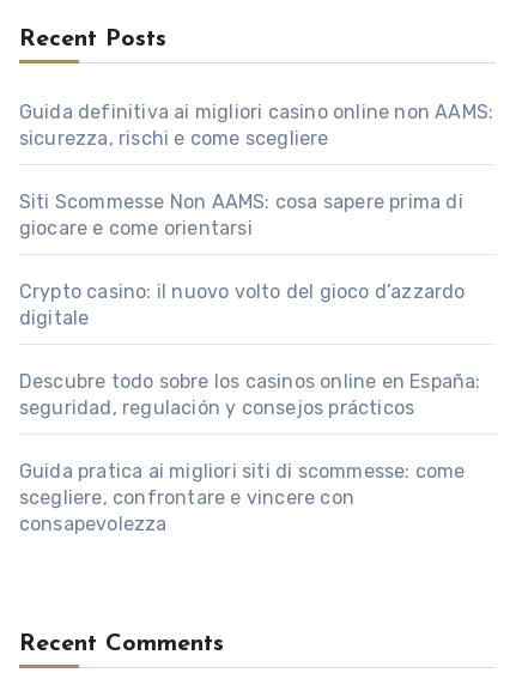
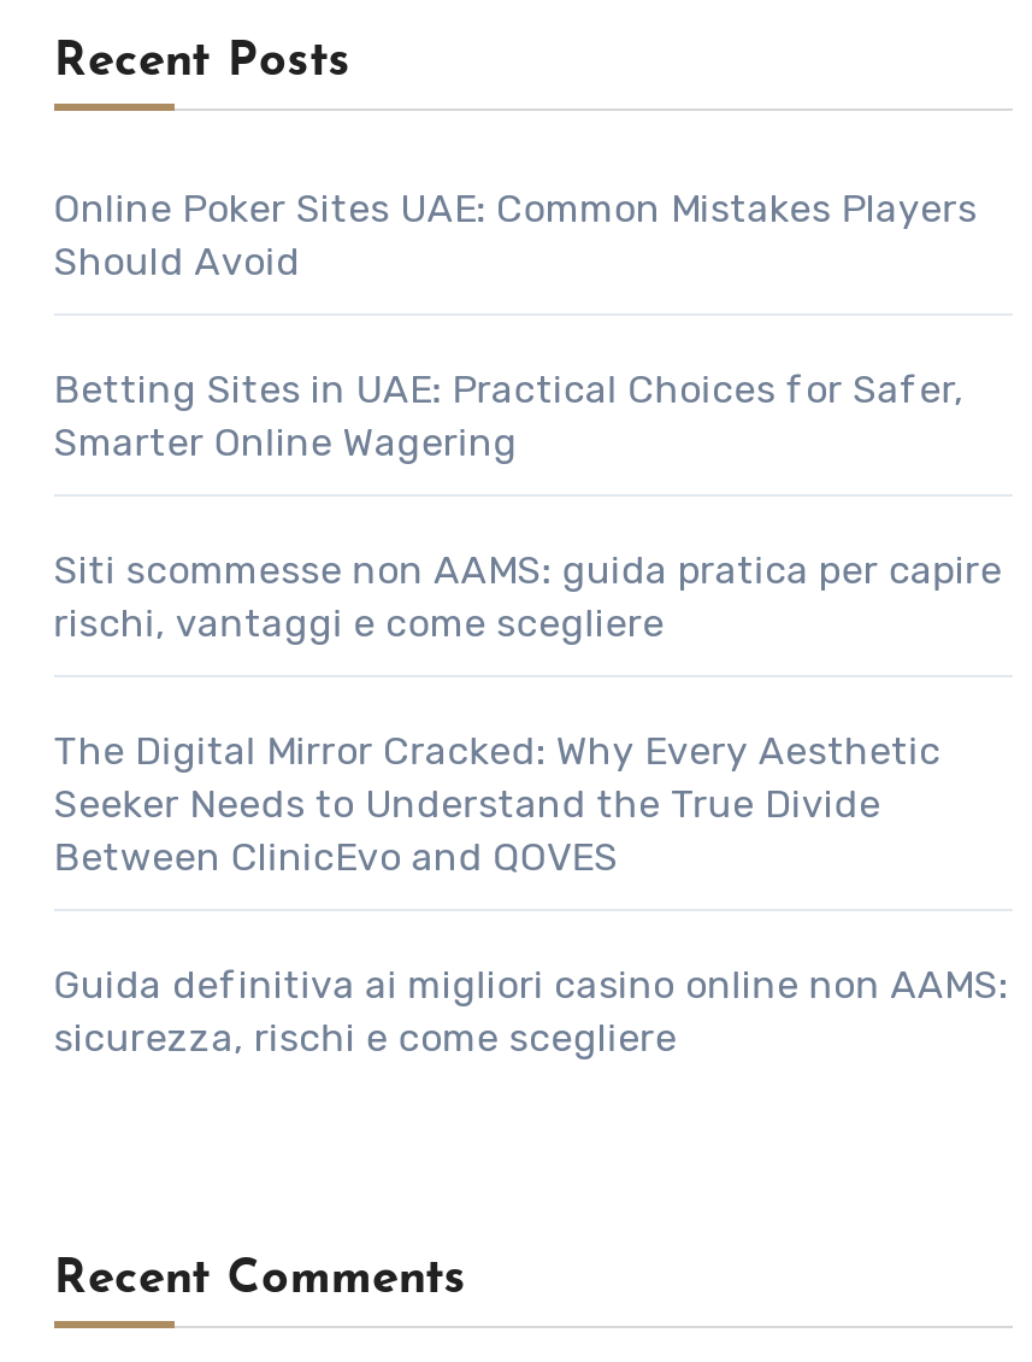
+ Online Poker Sites UAE: Common Mistakes Players
+ Should Avoid
+ Betting Sites in UAE: Practical Choices for Safer,
+ Smarter Online Wagering
+ Siti scommesse non AAMS: guida pratica per capire
+ rischi, vantaggi e come scegliere
+ The Digital Mirror Cracked: Why Every Aesthetic
+ Seeker Needs to Understand the True Divide
+ Between ClinicEvo and QOVES

moved down: Guida definitiva ai migliori casino online non AAMS: | sicurezza, rischi e come scegliere

- Siti Scommesse Non AAMS: cosa sapere prima di
- giocare e come orientarsi
- Crypto casino: il nuovo volto del gioco d’azzardo
- digitale
- Descubre todo sobre los casinos online en España:
- seguridad, regulación y consejos prácticos
- Guida pratica ai migliori siti di scommesse: come
- scegliere, confrontare e vincere con
- consapevolezza
